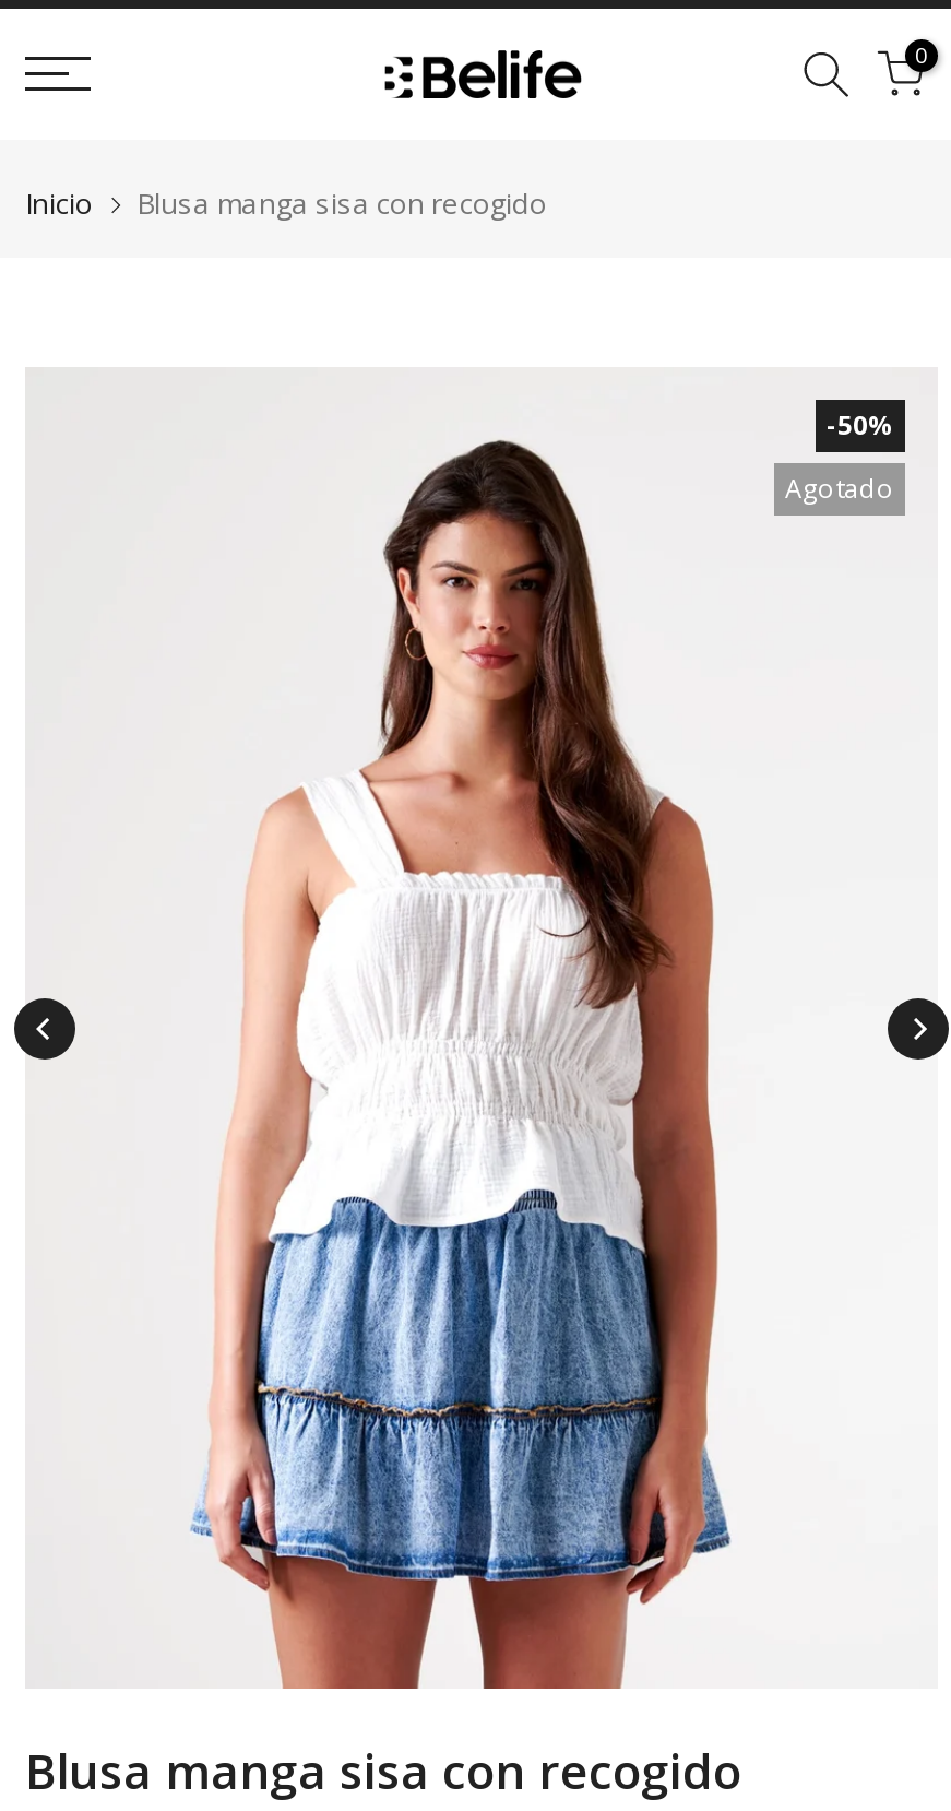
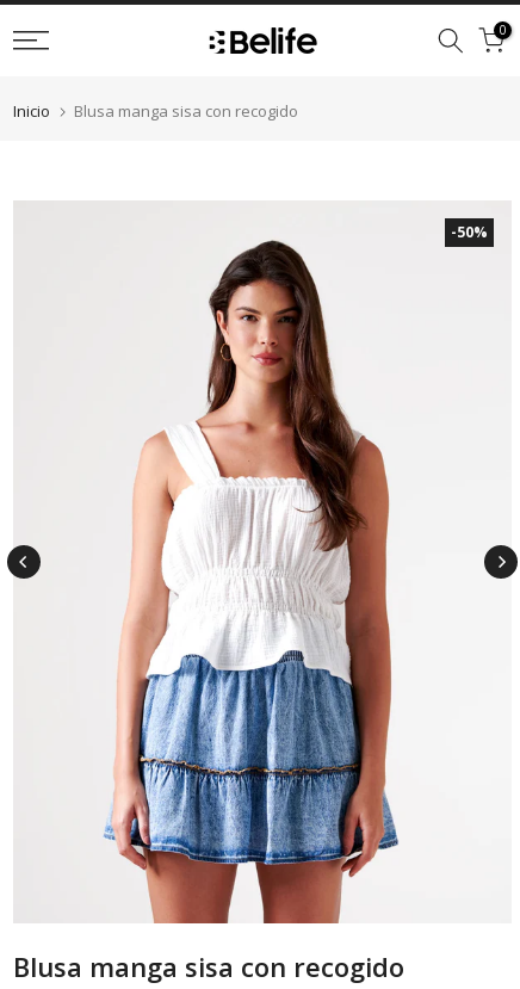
- Agotado
